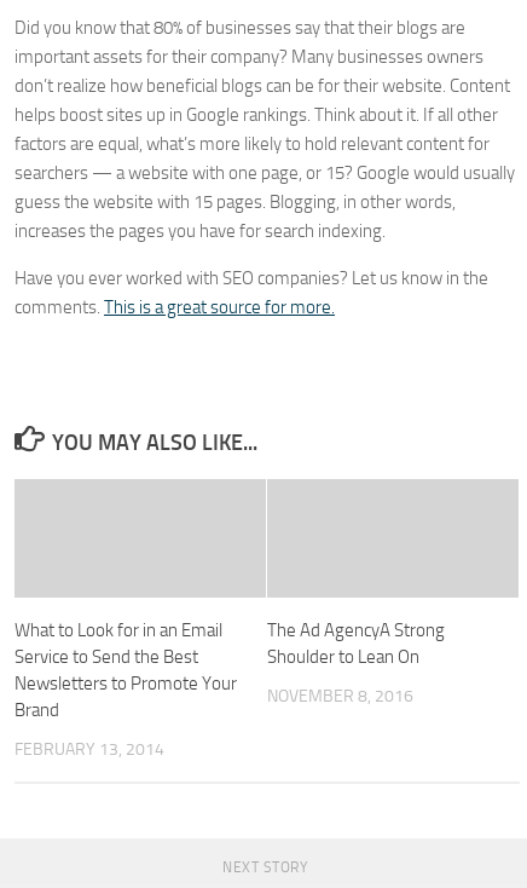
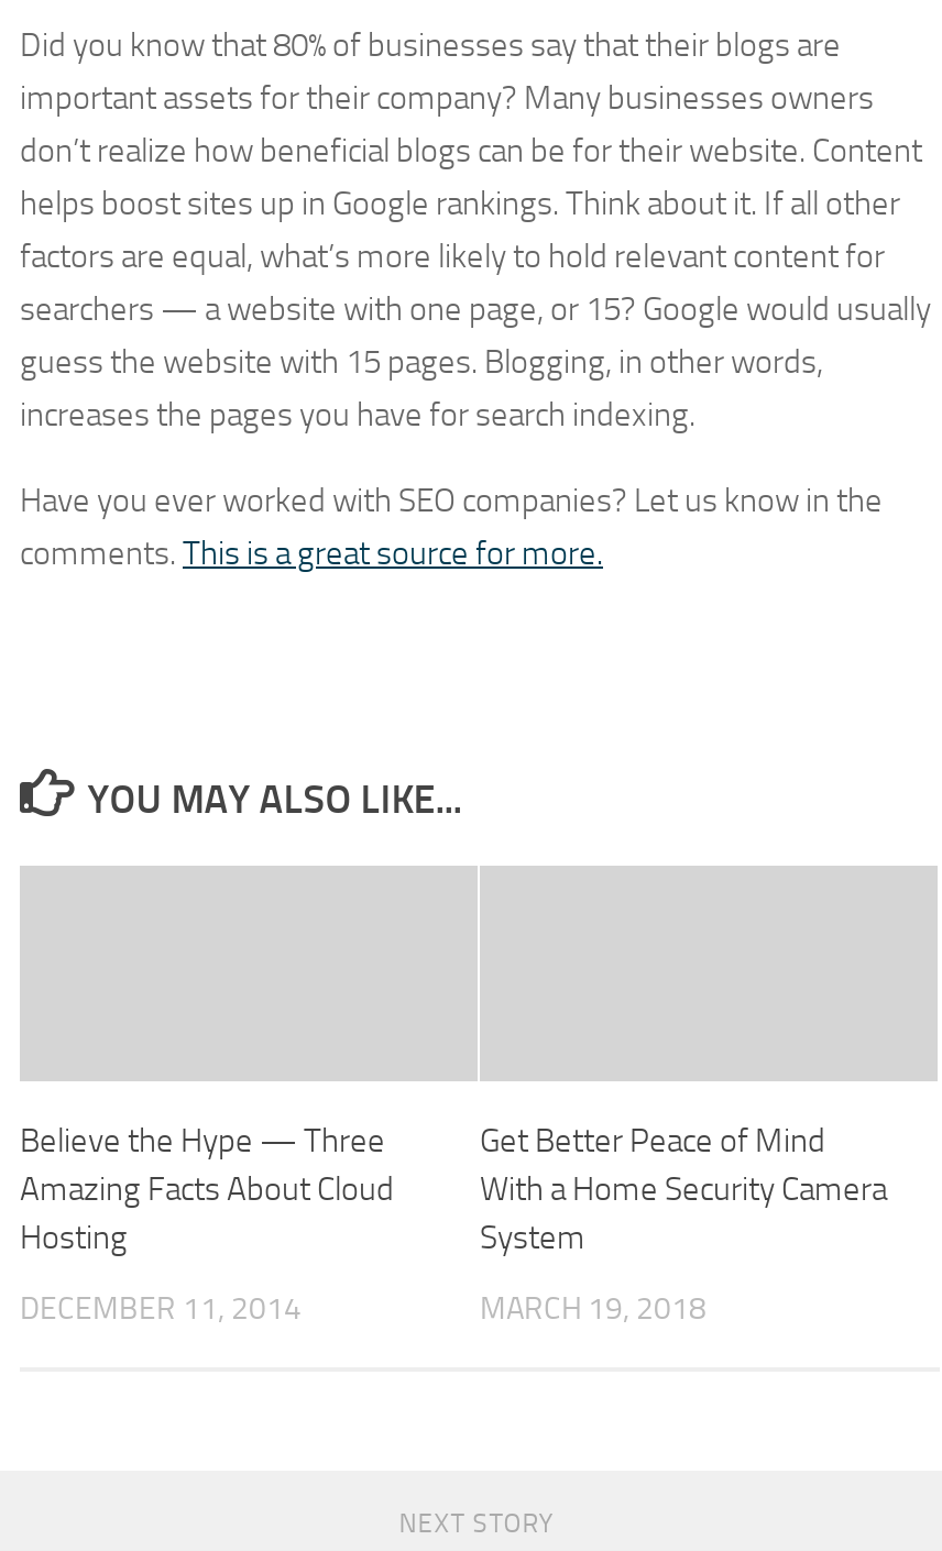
- What to Look for in an Email
- Service to Send the Best
- Newsletters to Promote Your
- Brand
+ Believe the Hype — Three
+ Amazing Facts About Cloud
+ Hosting

- The Ad AgencyA Strong
- Shoulder to Lean On
+ Get Better Peace of Mind
+ With a Home Security Camera
+ System

- NOVEMBER 8, 2016
+ MARCH 19, 2018

- FEBRUARY 13, 2014
+ DECEMBER 11, 2014
